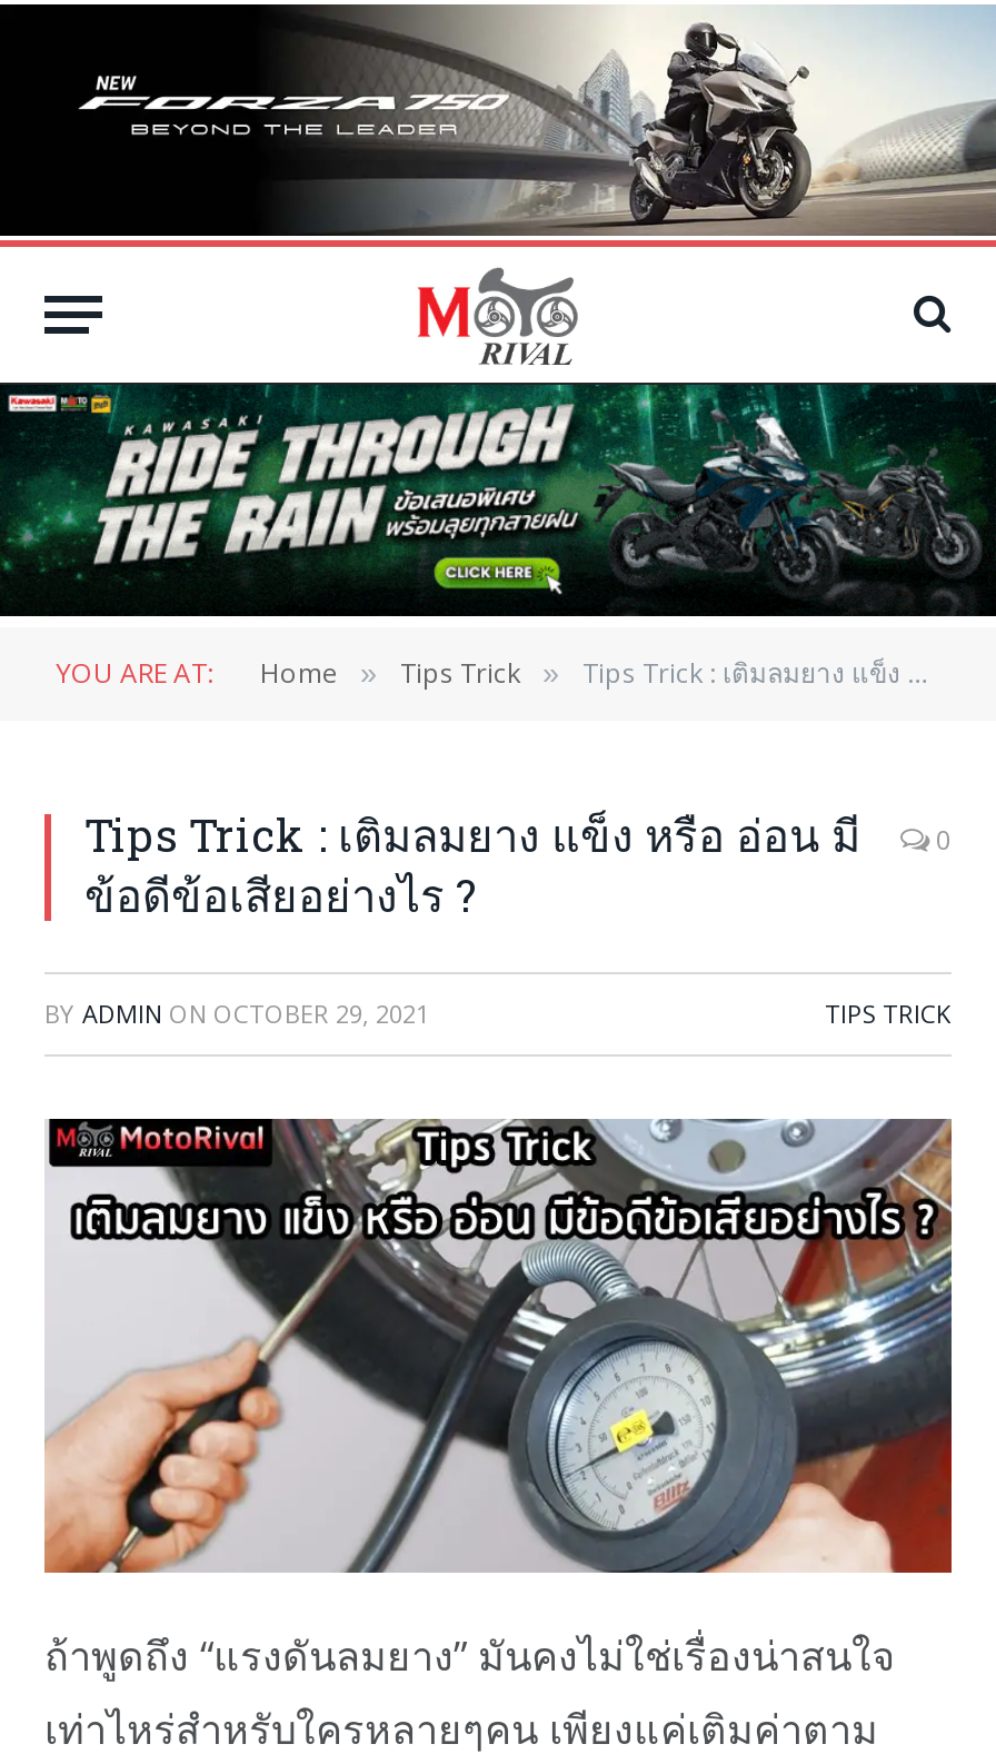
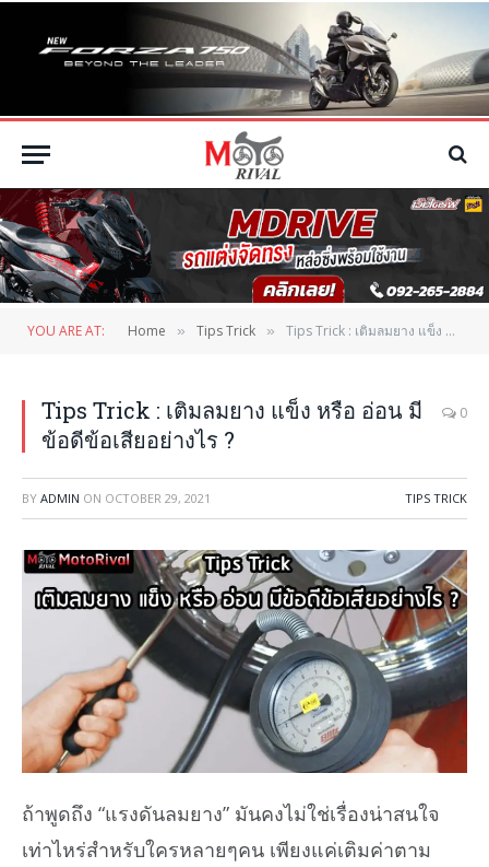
- [image]
+ [image]
